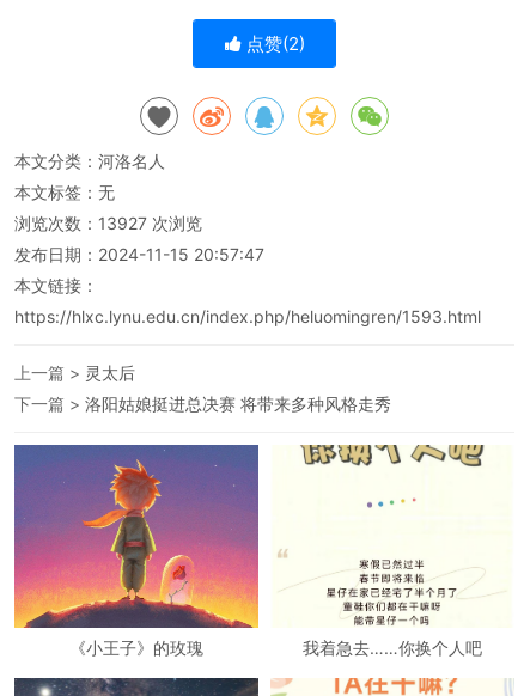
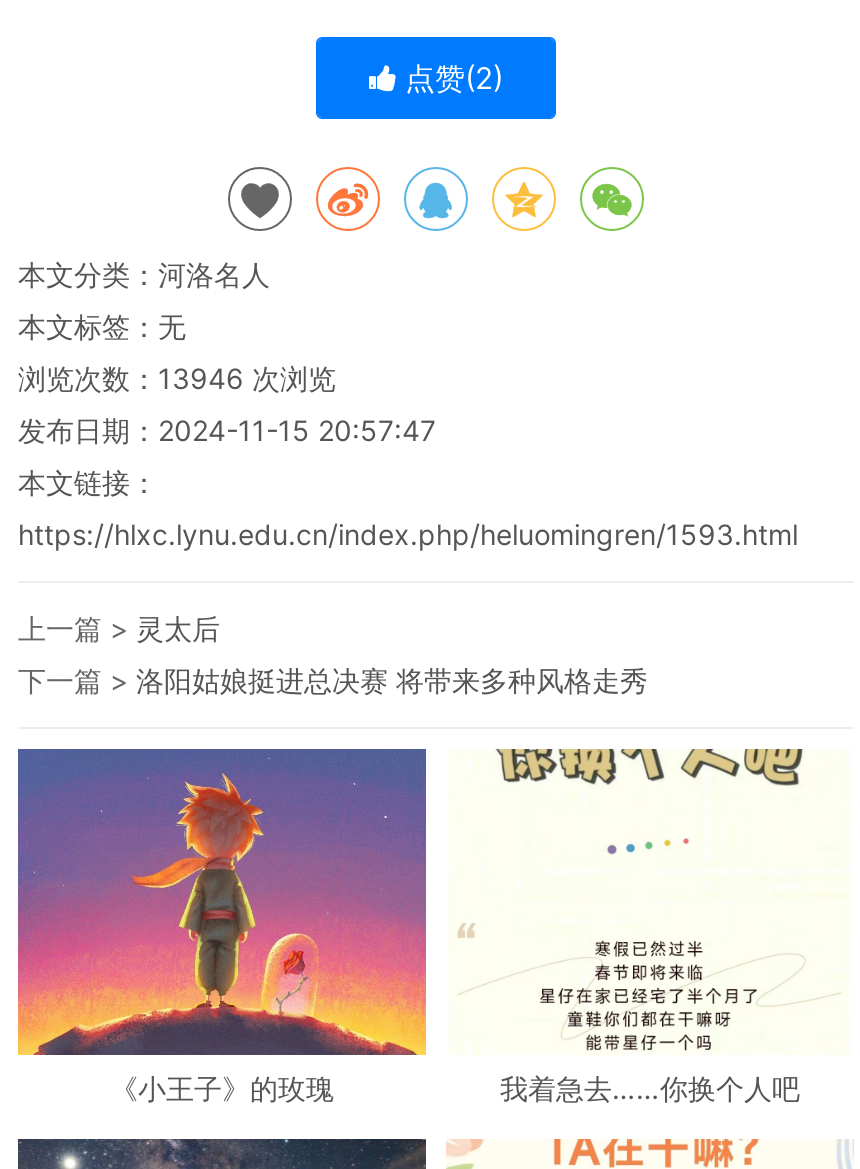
- 浏览次数：13927次浏览
+ 浏览次数：13946次浏览
